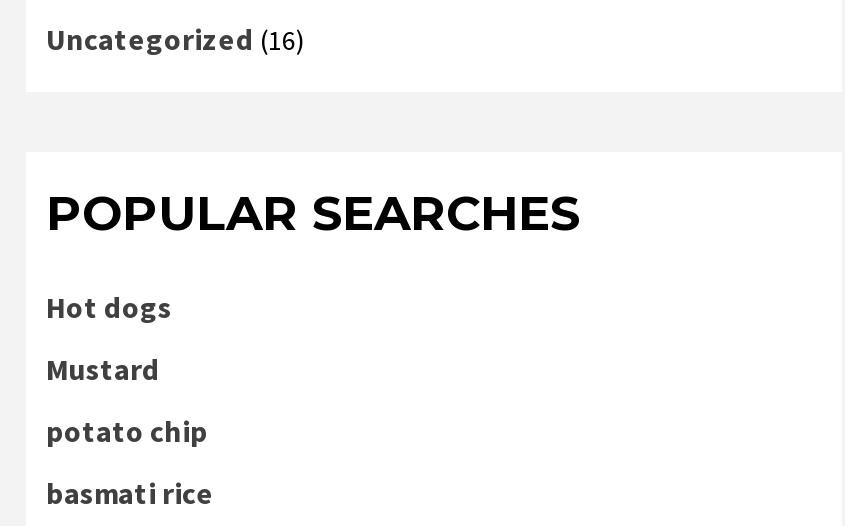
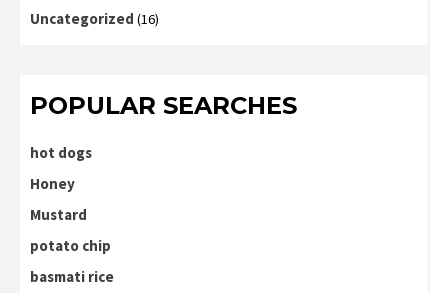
- Hot dogs
+ hot dogs
+ Honey
